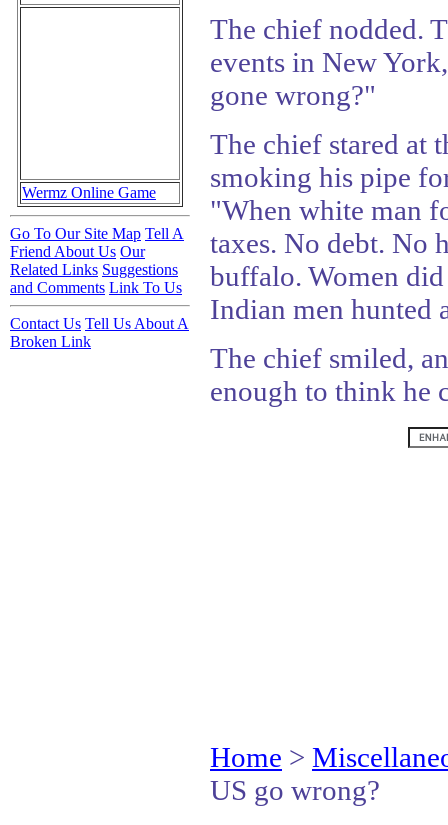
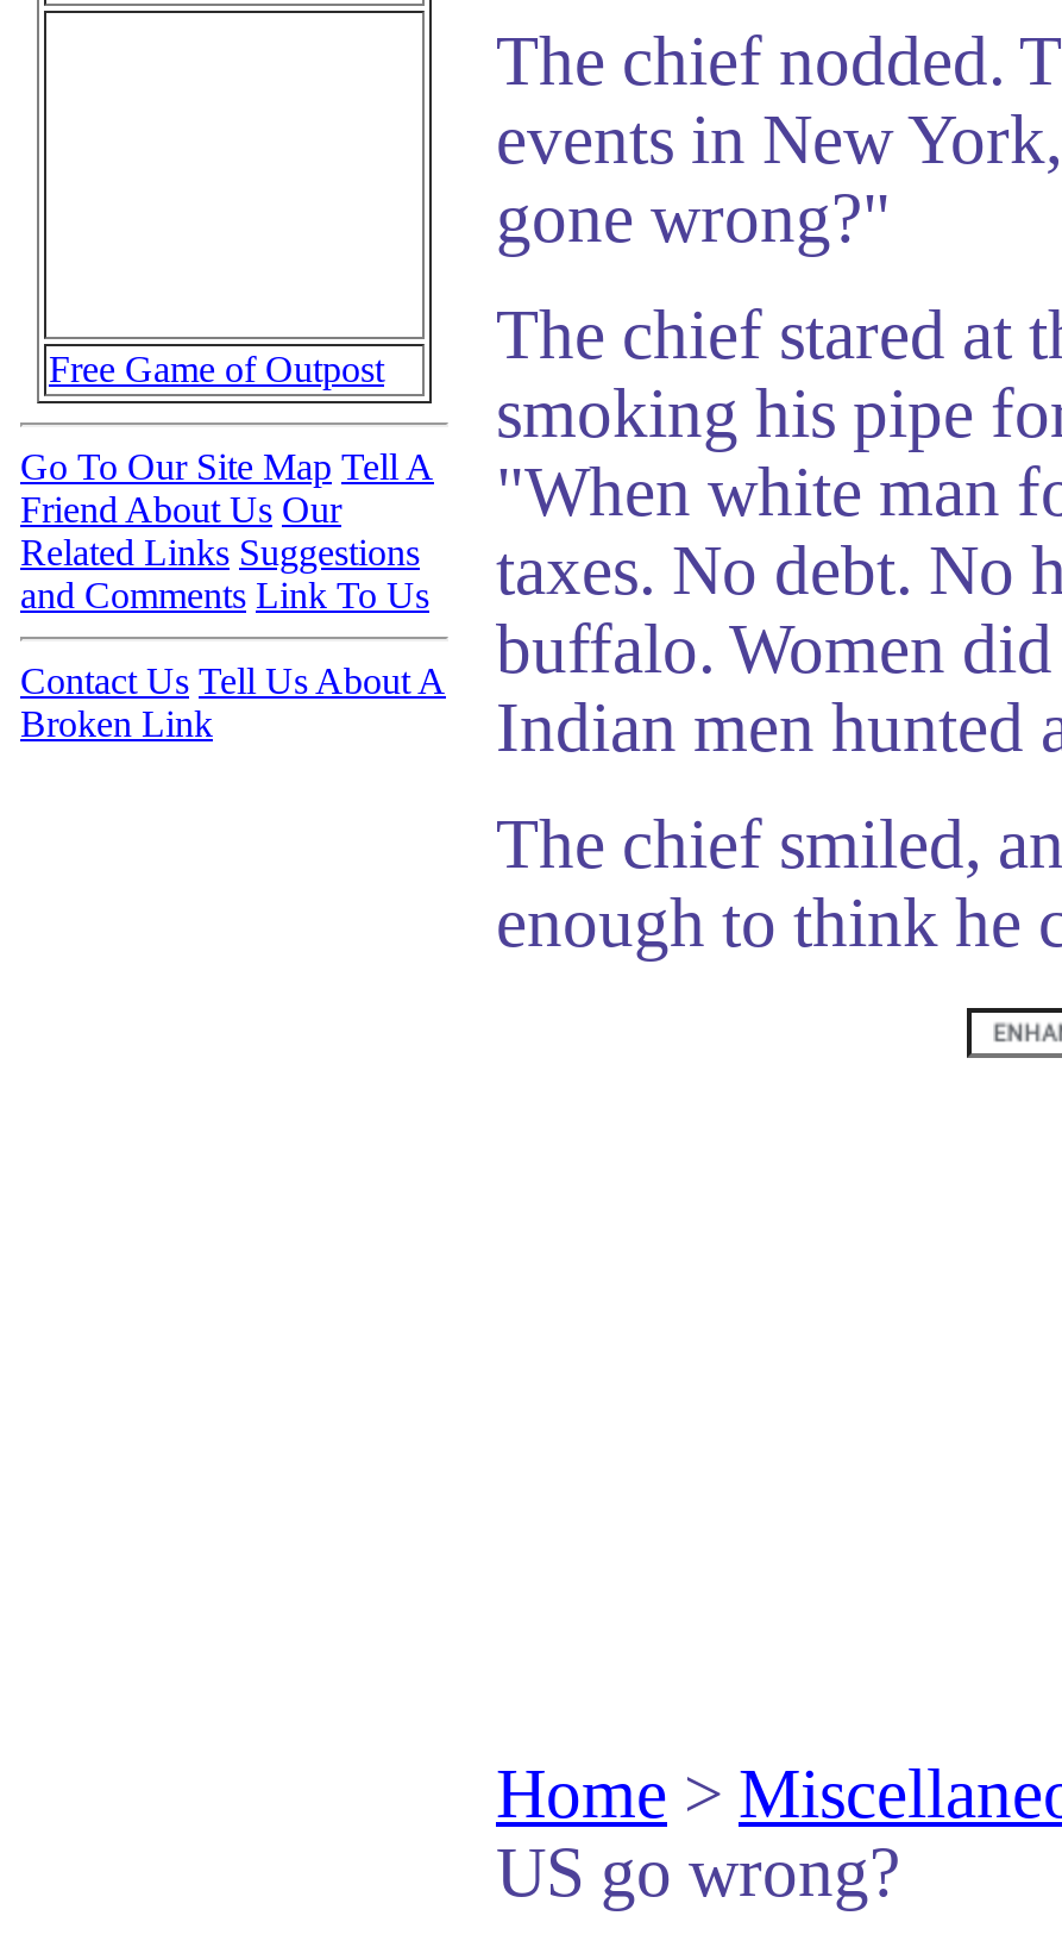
- Wermz Online Game
+ Free Game of Outpost

moved up: Go To Our Site Map Tell A | Friend About Us Our | Related Links Suggestions | and Comments Link To Us | Contact Us Tell Us About A | Broken Link
